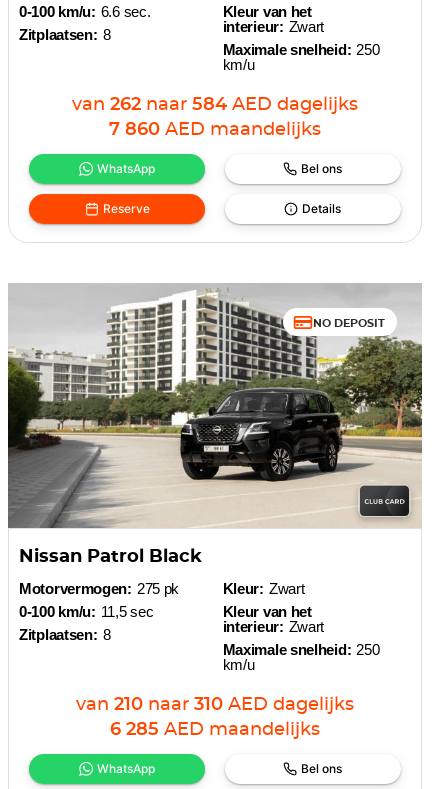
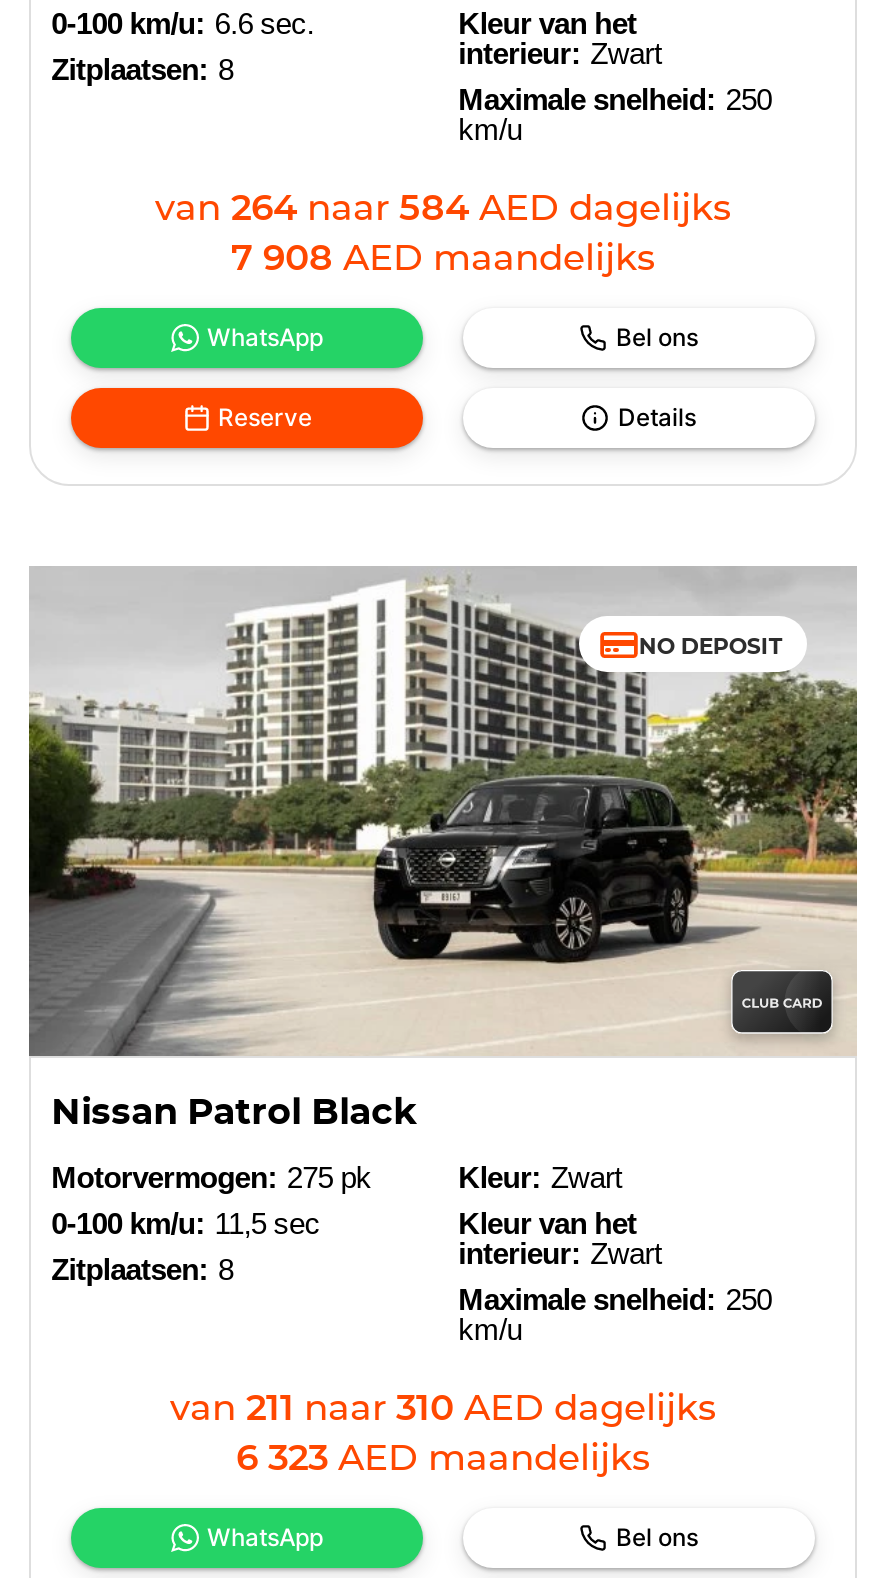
- van 262 naar 584 AED dagelijks
+ van 264 naar 584 AED dagelijks

- 7 860 AED maandelijks
+ 7 908 AED maandelijks

- van 210 naar 310 AED dagelijks
+ van 211 naar 310 AED dagelijks

- 6 285 AED maandelijks
+ 6 323 AED maandelijks
